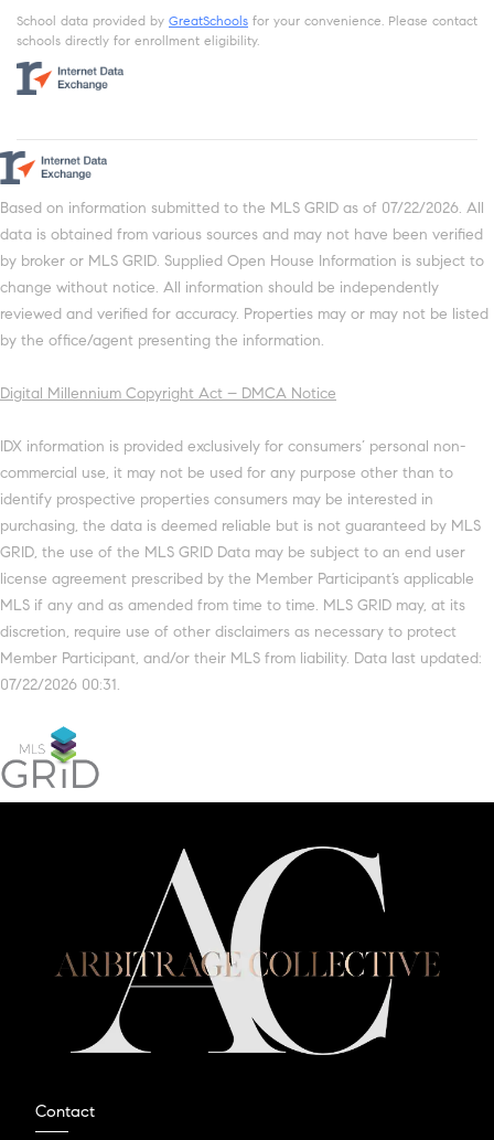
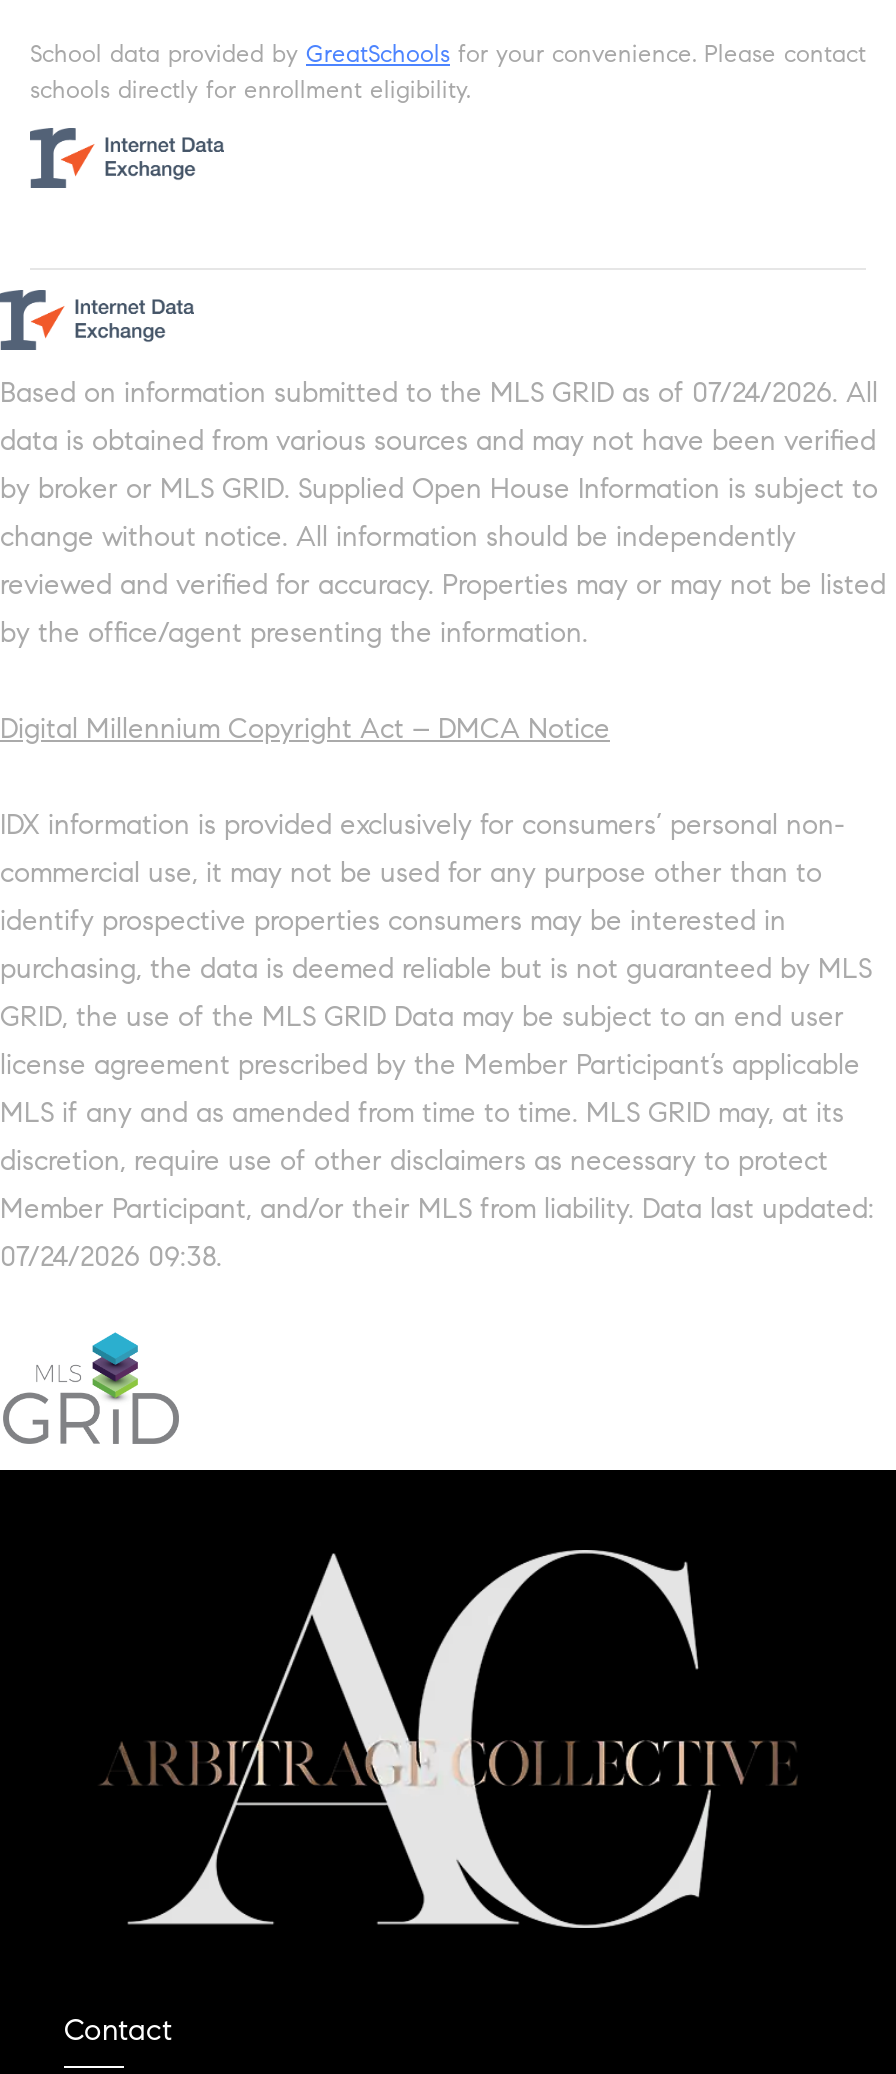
- Based on information submitted to the MLS GRID as of 07/22/2026. All
+ Based on information submitted to the MLS GRID as of 07/24/2026. All

- 07/22/2026 00:31.
+ 07/24/2026 09:38.
